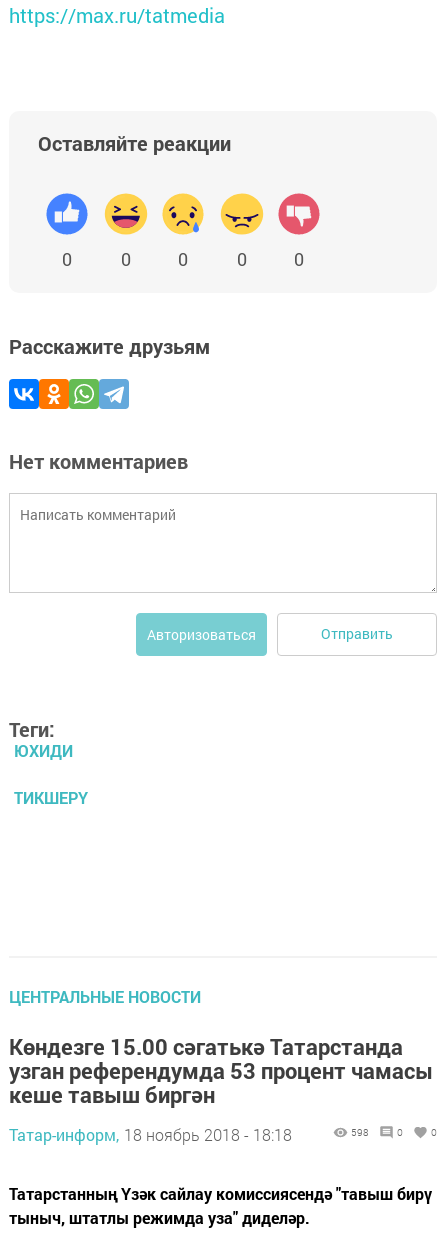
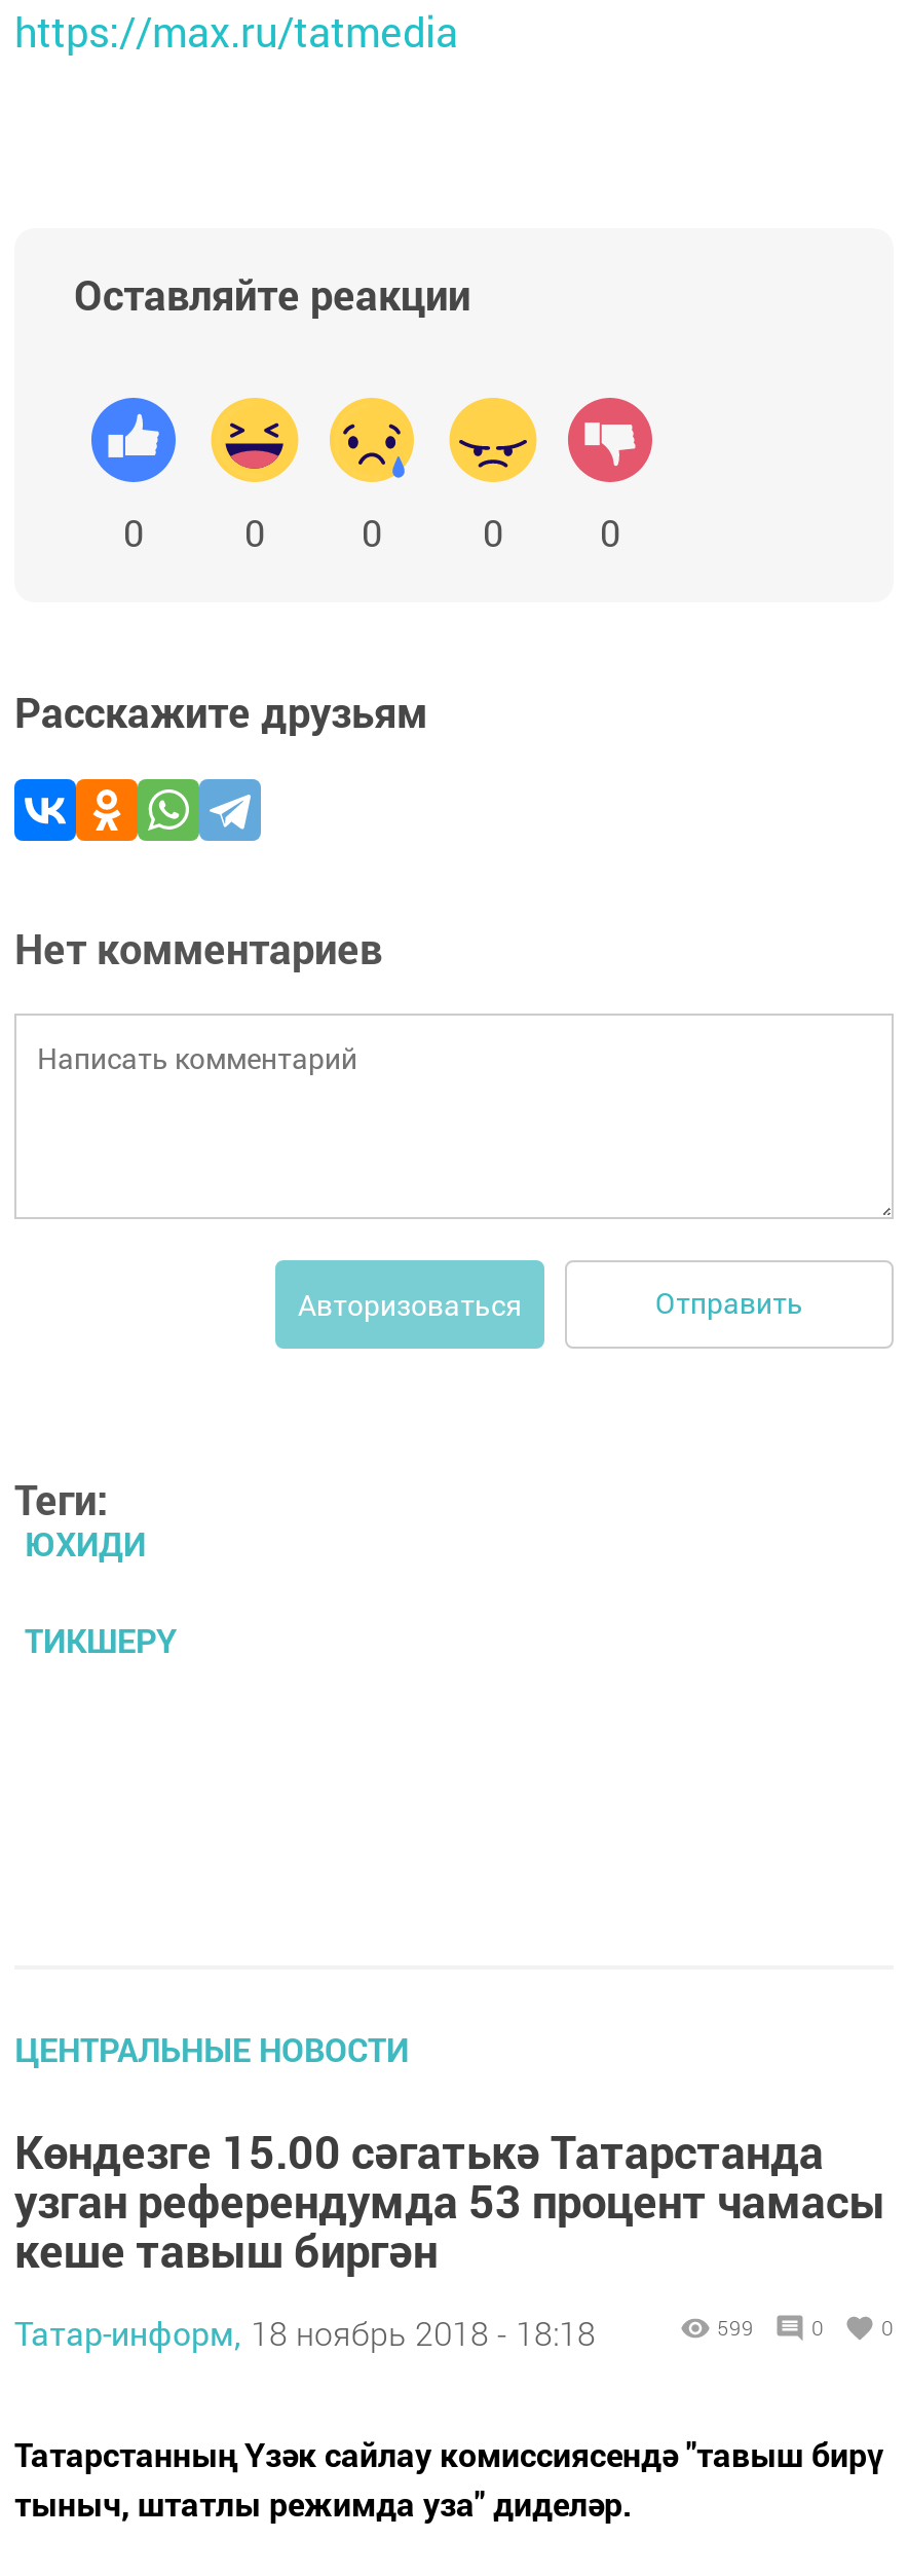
- 598
+ 599
